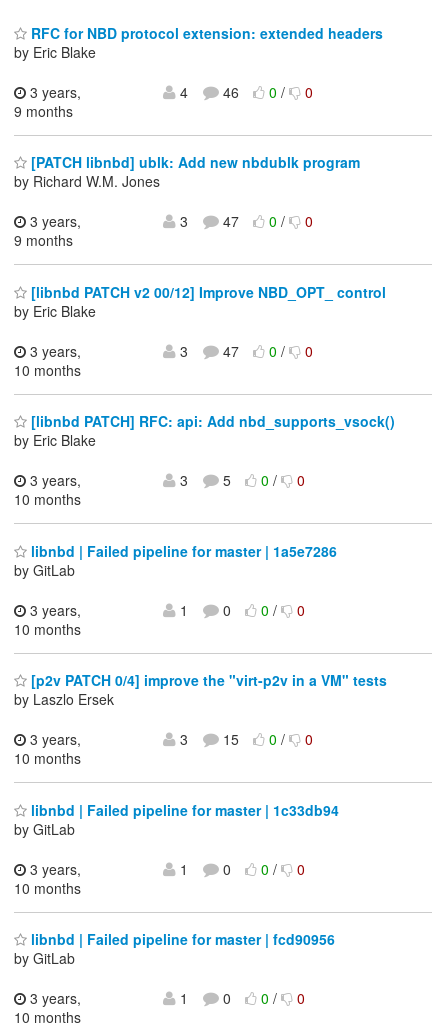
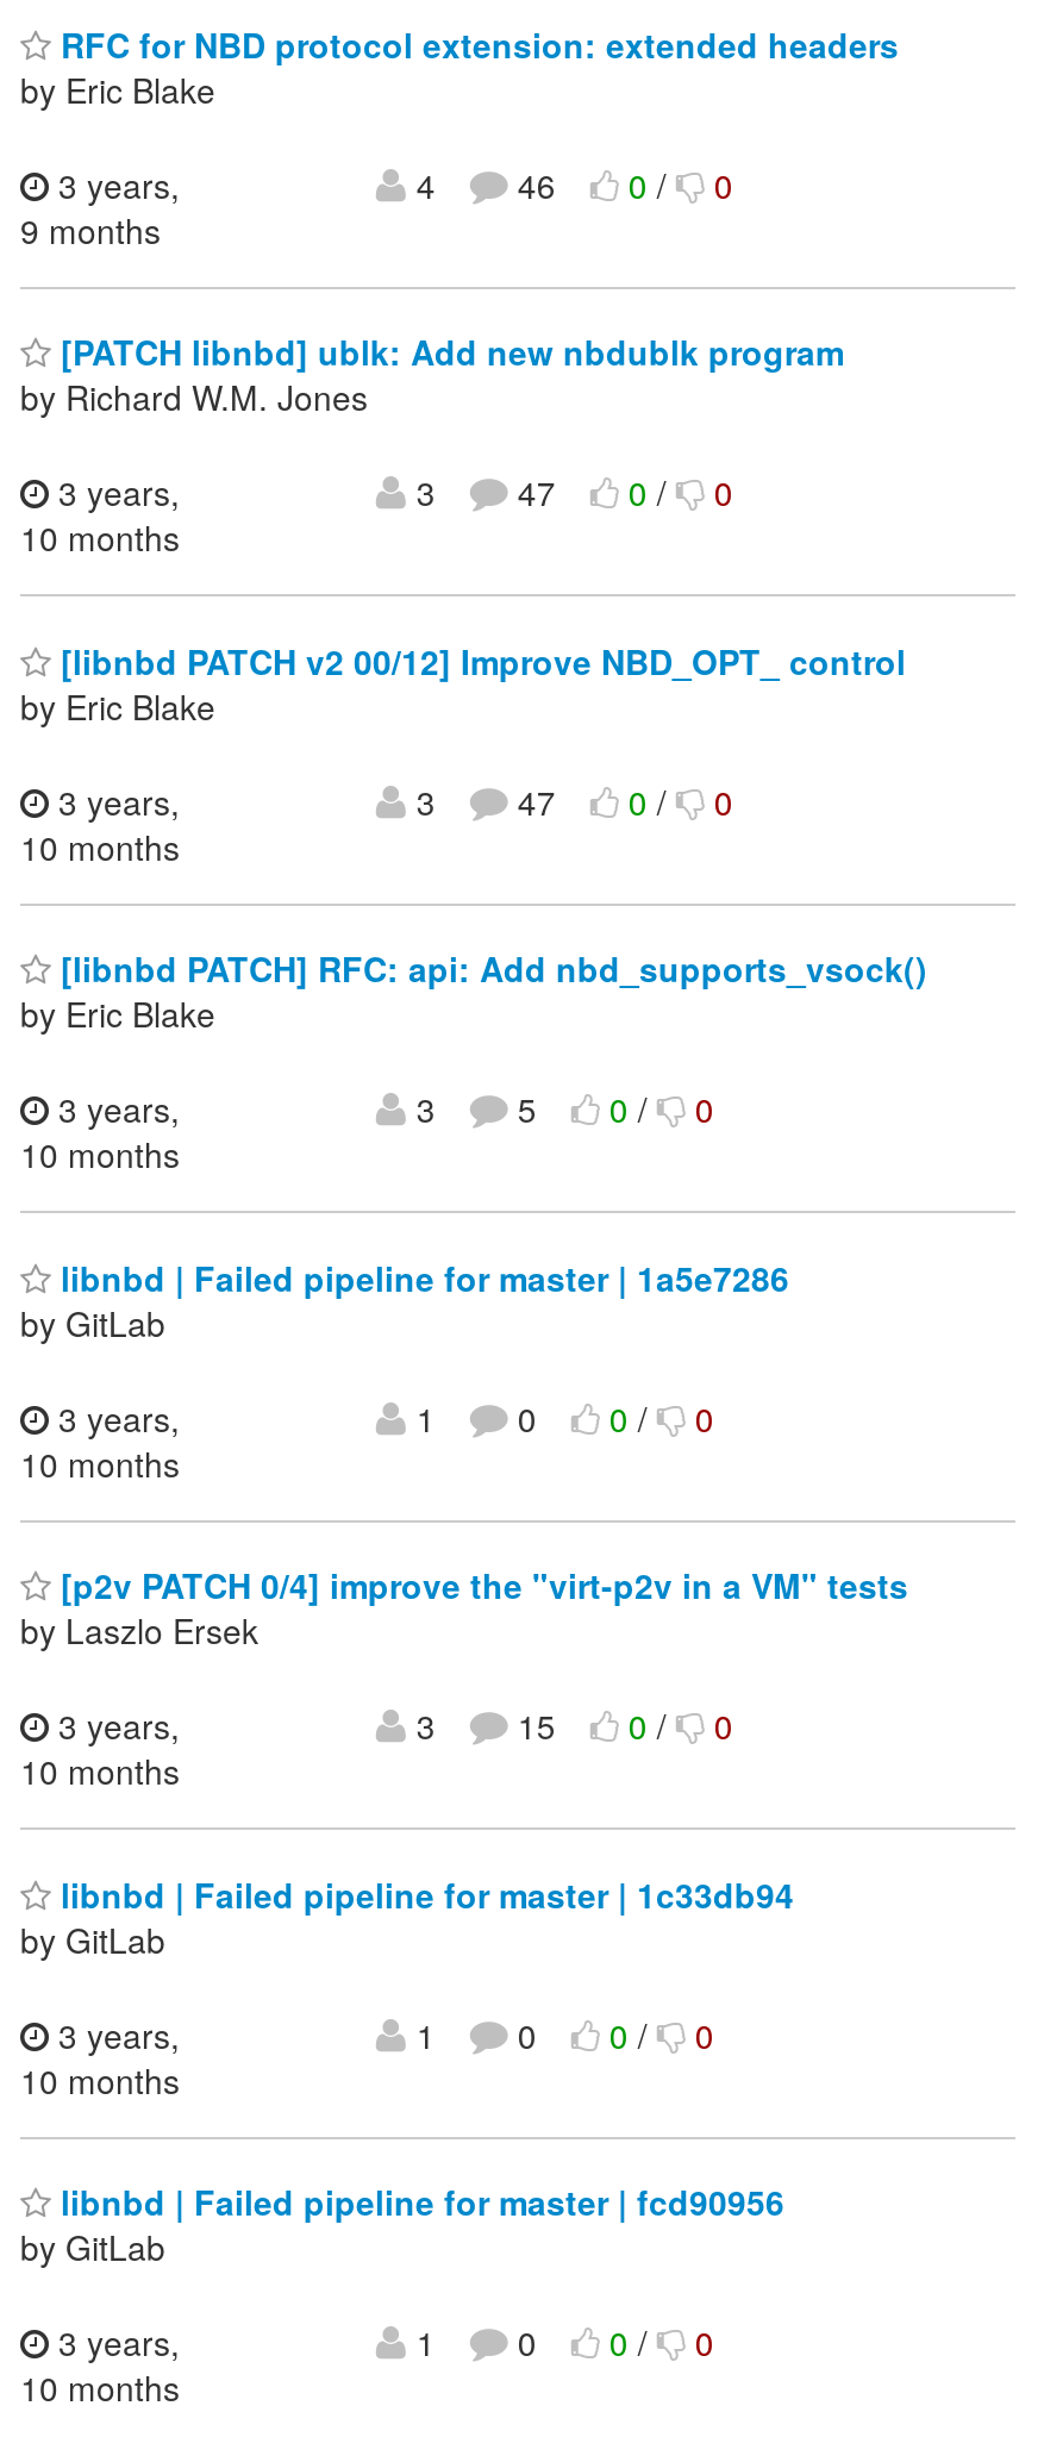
- 9 months
+ 10 months
